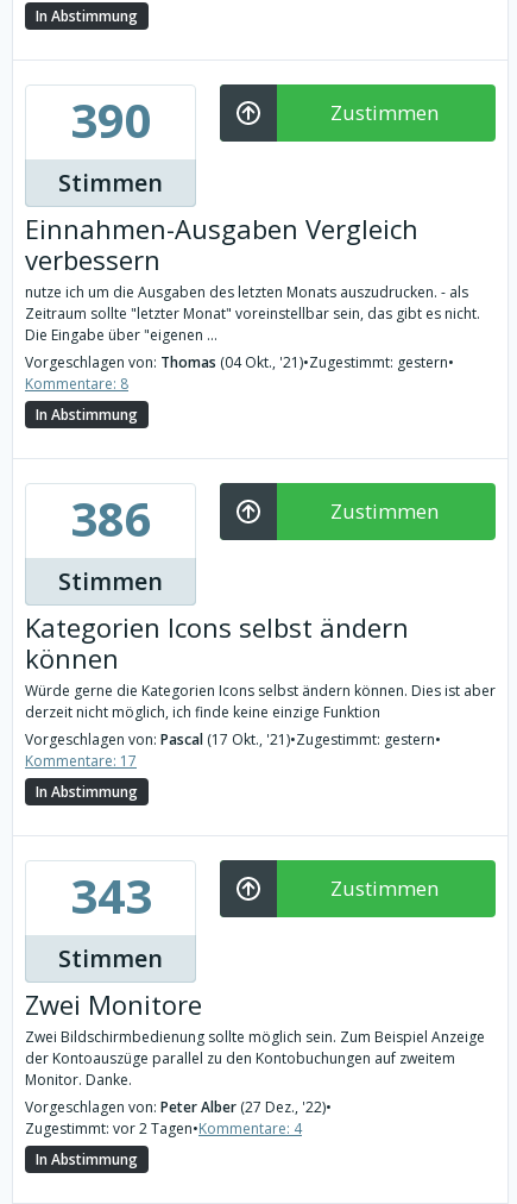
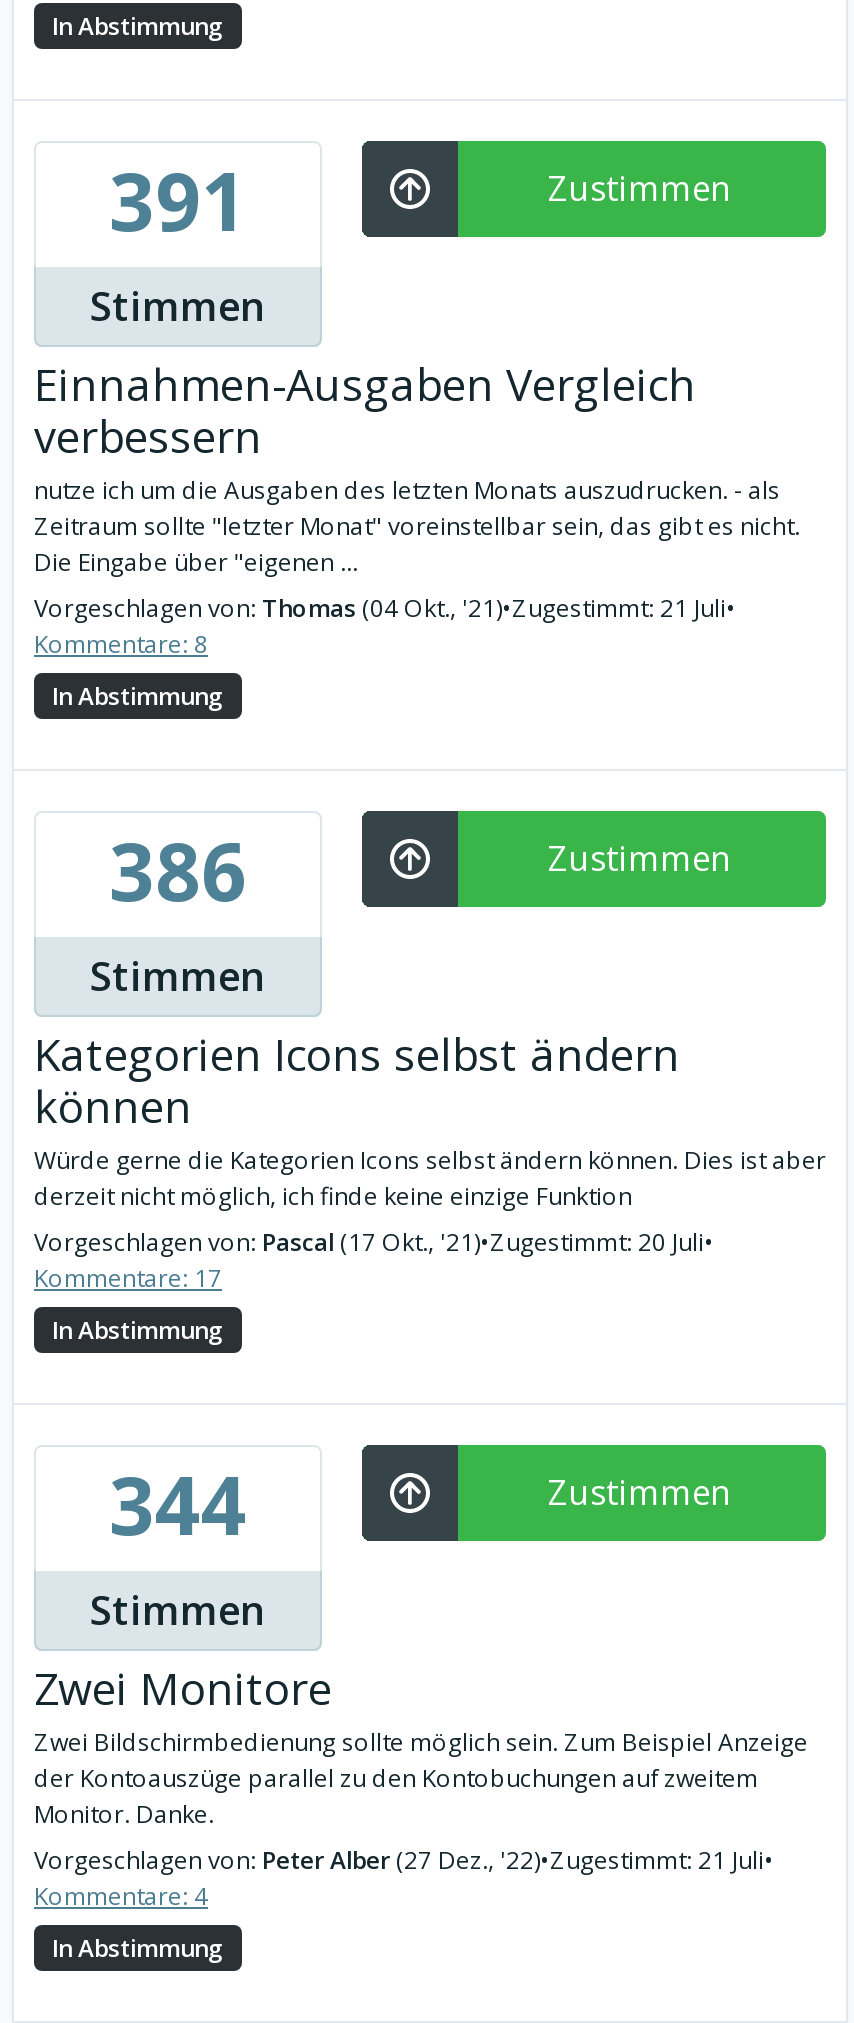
- 390
+ 391

- Vorgeschlagen von: Thomas (04 Okt., '21) •Zugestimmt: gestern•
+ Vorgeschlagen von: Thomas (04 Okt., '21) •Zugestimmt: 21 Juli•

- Vorgeschlagen von: Pascal (17 Okt., '21) •Zugestimmt: gestern•
+ Vorgeschlagen von: Pascal (17 Okt., '21) •Zugestimmt: 20 Juli•

- 343
+ 344

- Vorgeschlagen von: Peter Alber (27 Dez., '22)•
- Zugestimmt: vor 2 Tagen•Kommentare: 4
+ Vorgeschlagen von: Peter Alber (27 Dez., '22)•Zugestimmt: 21 Juli•
+ Kommentare: 4
